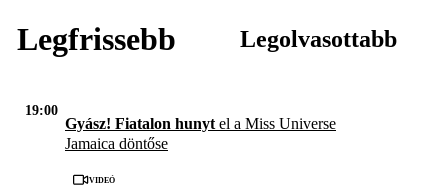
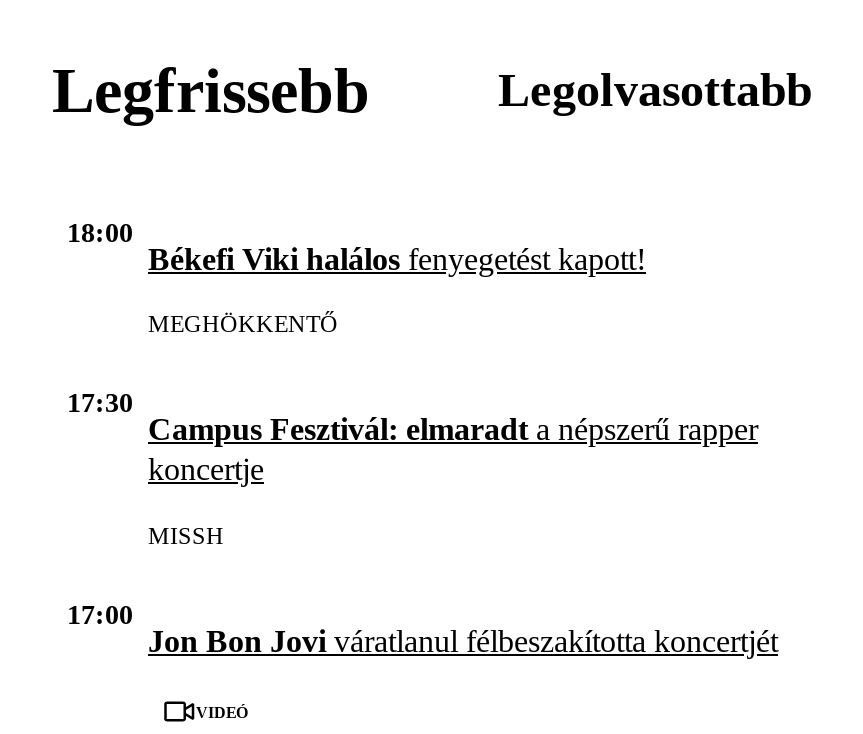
- 19:00
- Gyász! Fiatalon hunyt el a Miss Universe
- Jamaica döntőse
+ 18:00
+ Békefi Viki halálos fenyegetést kapott!
+ MEGHÖKKENTŐ
+ 17:30
+ Campus Fesztivál: elmaradt a népszerű rapper
+ koncertje
+ MISSH
+ 17:00
+ Jon Bon Jovi váratlanul félbeszakította koncertjét
